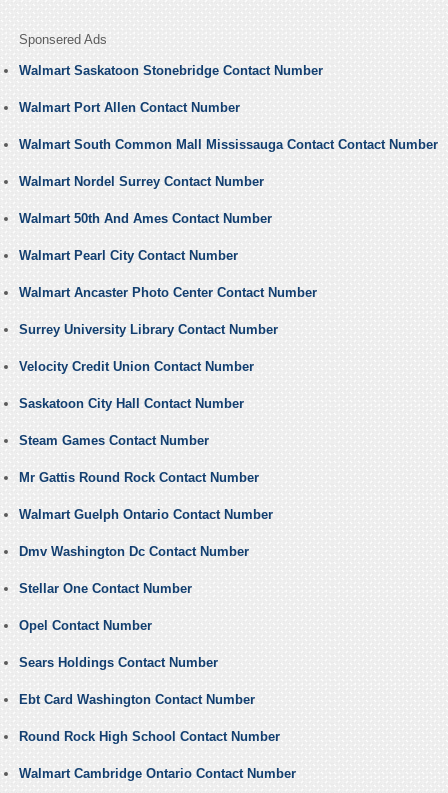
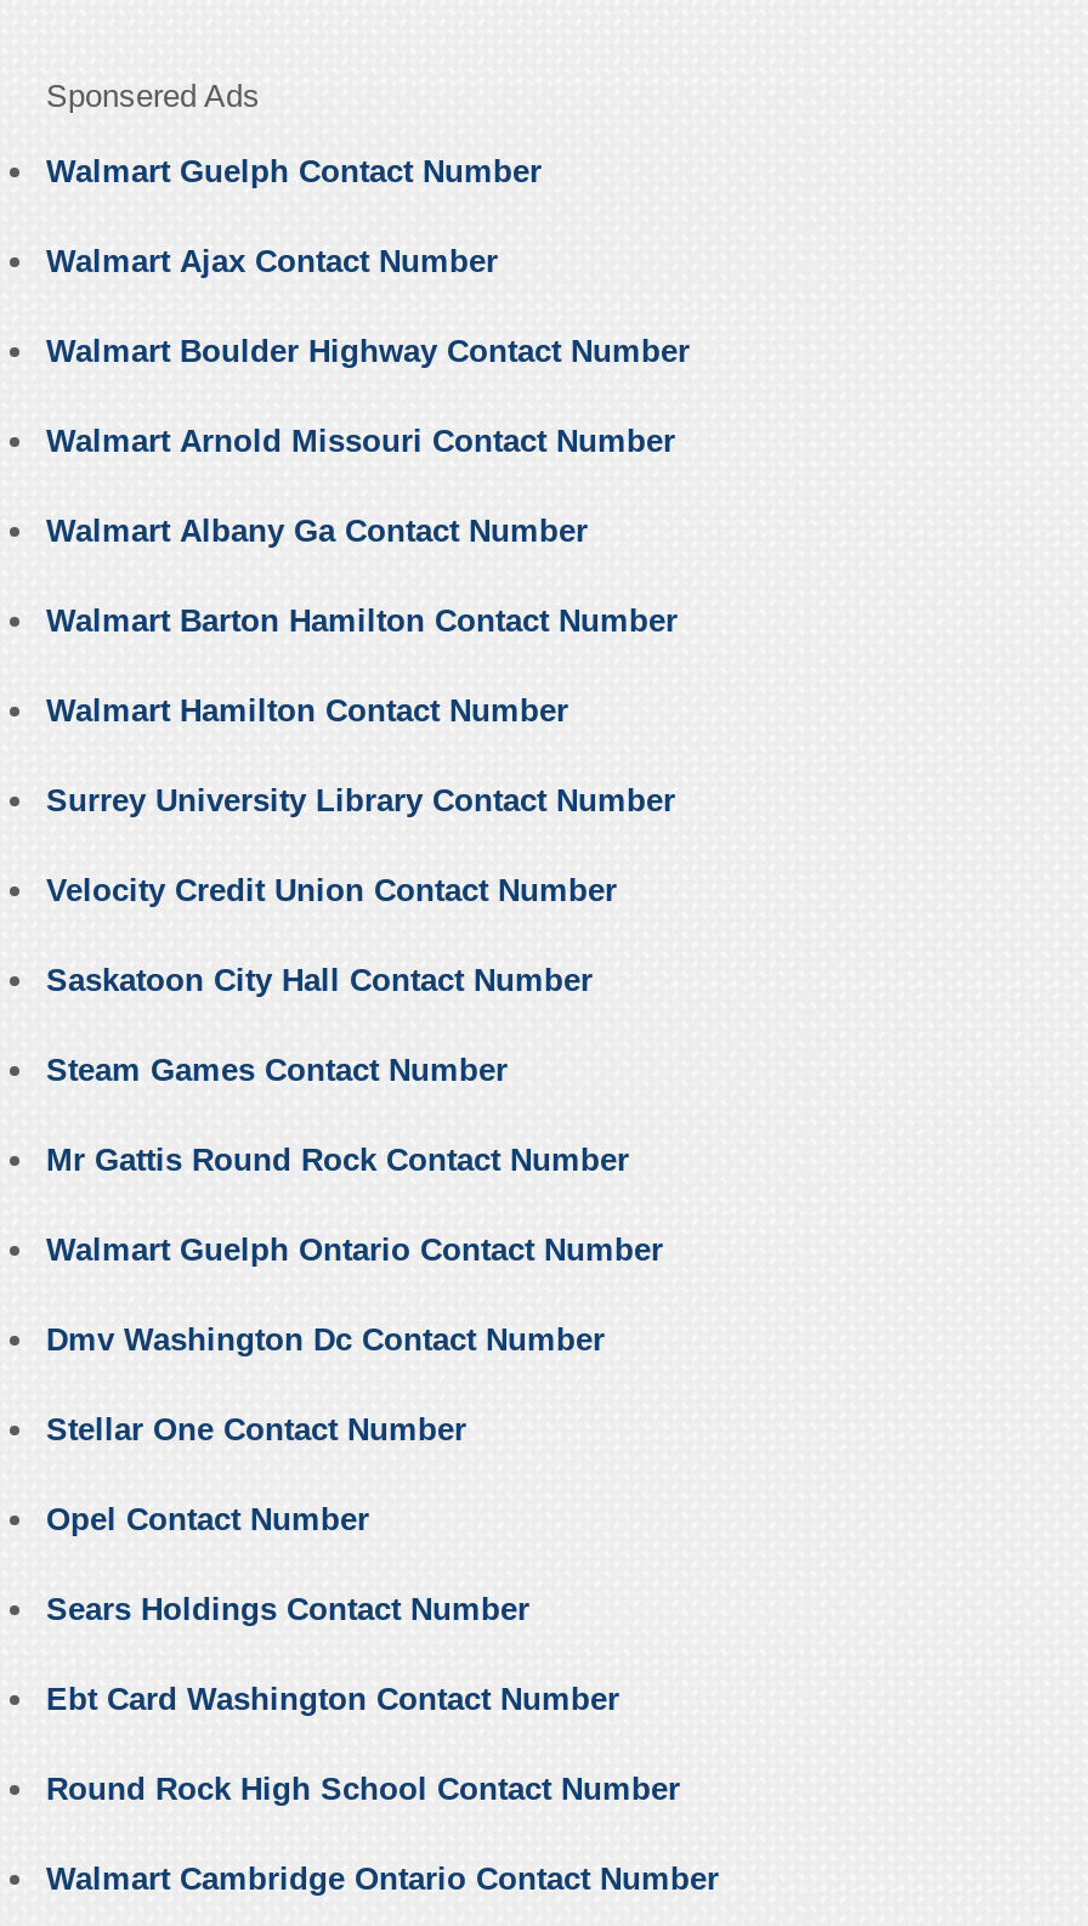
- Walmart Saskatoon Stonebridge Contact Number
+ Walmart Guelph Contact Number

- Walmart Port Allen Contact Number
+ Walmart Ajax Contact Number

- Walmart South Common Mall Mississauga Contact Contact Number
+ Walmart Boulder Highway Contact Number

- Walmart Nordel Surrey Contact Number
+ Walmart Arnold Missouri Contact Number

- Walmart 50th And Ames Contact Number
+ Walmart Albany Ga Contact Number

- Walmart Pearl City Contact Number
+ Walmart Barton Hamilton Contact Number

- Walmart Ancaster Photo Center Contact Number
+ Walmart Hamilton Contact Number
